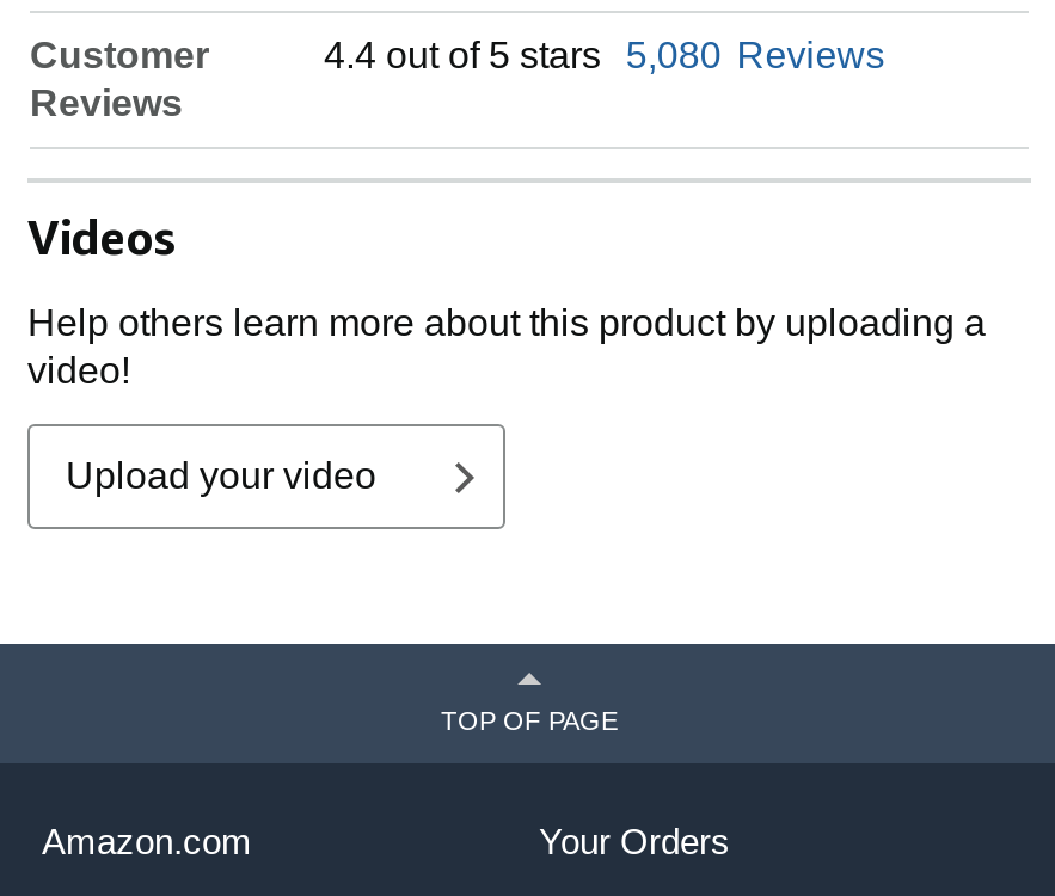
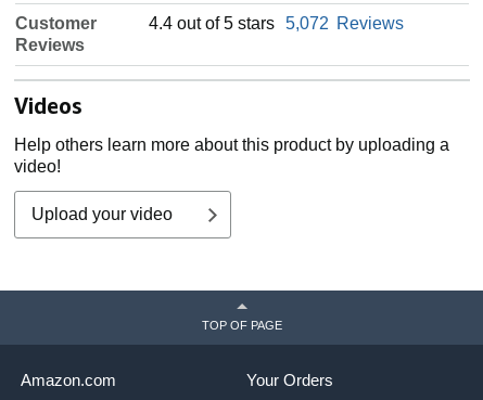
- 4.4 out of 5 stars 5,080 Reviews
+ 4.4 out of 5 stars 5,072 Reviews
